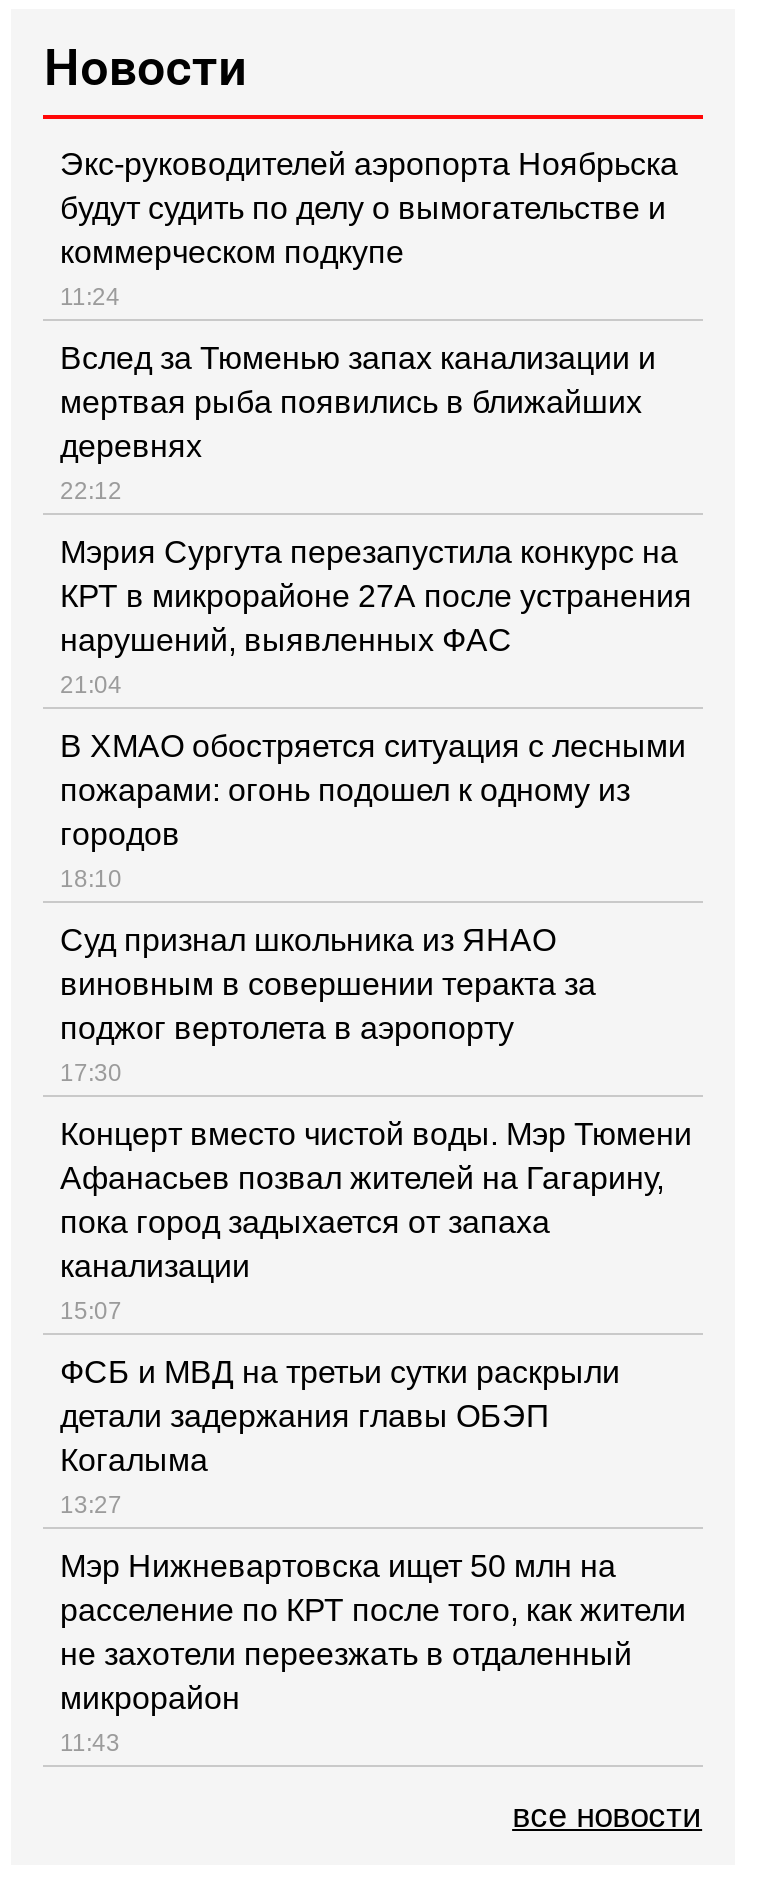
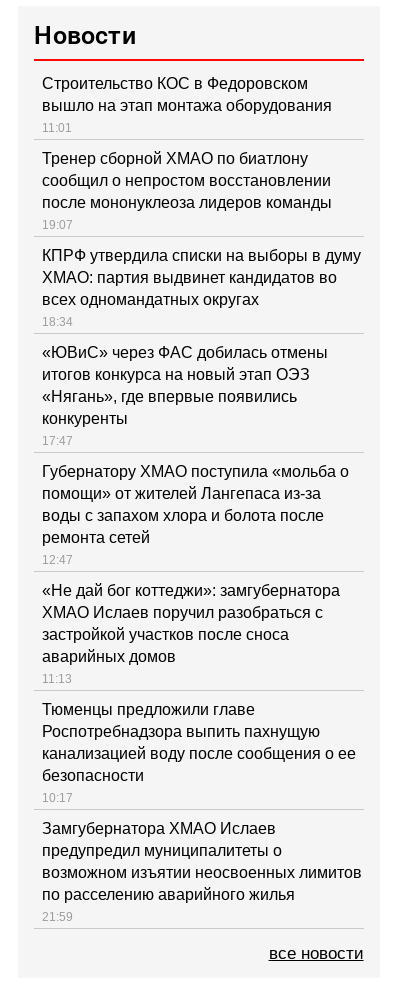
- Экс-руководителей аэропорта Ноябрьска
- будут судить по делу о вымогательстве и
- коммерческом подкупе
- 11:24
+ Строительство КОС в Федоровском
+ вышло на этап монтажа оборудования
+ 11:01

- Вслед за Тюменью запах канализации и
- мертвая рыба появились в ближайших
- деревнях
- 22:12
+ Тренер сборной ХМАО по биатлону
+ сообщил о непростом восстановлении
+ после мононуклеоза лидеров команды
+ 19:07

- Мэрия Сургута перезапустила конкурс на
- КРТ в микрорайоне 27А после устранения
- нарушений, выявленных ФАС
- 21:04
+ КПРФ утвердила списки на выборы в думу
+ ХМАО: партия выдвинет кандидатов во
+ всех одномандатных округах
+ 18:34

- В ХМАО обостряется ситуация с лесными
- пожарами: огонь подошел к одному из
- городов
- 18:10
+ «ЮВиС» через ФАС добилась отмены
+ итогов конкурса на новый этап ОЭЗ
+ «Нягань», где впервые появились
+ конкуренты
+ 17:47

- Суд признал школьника из ЯНАО
- виновным в совершении теракта за
- поджог вертолета в аэропорту
- 17:30
+ Губернатору ХМАО поступила «мольба о
+ помощи» от жителей Лангепаса из-за
+ воды с запахом хлора и болота после
+ ремонта сетей
+ 12:47

- Концерт вместо чистой воды. Мэр Тюмени
- Афанасьев позвал жителей на Гагарину,
- пока город задыхается от запаха
- канализации
- 15:07
+ «Не дай бог коттеджи»: замгубернатора
+ ХМАО Ислаев поручил разобраться с
+ застройкой участков после сноса
+ аварийных домов
+ 11:13

- ФСБ и МВД на третьи сутки раскрыли
- детали задержания главы ОБЭП
- Когалыма
- 13:27
+ Тюменцы предложили главе
+ Роспотребнадзора выпить пахнущую
+ канализацией воду после сообщения о ее
+ безопасности
+ 10:17

- Мэр Нижневартовска ищет 50 млн на
- расселение по КРТ после того, как жители
- не захотели переезжать в отдаленный
- микрорайон
- 11:43
+ Замгубернатора ХМАО Ислаев
+ предупредил муниципалитеты о
+ возможном изъятии неосвоенных лимитов
+ по расселению аварийного жилья
+ 21:59
